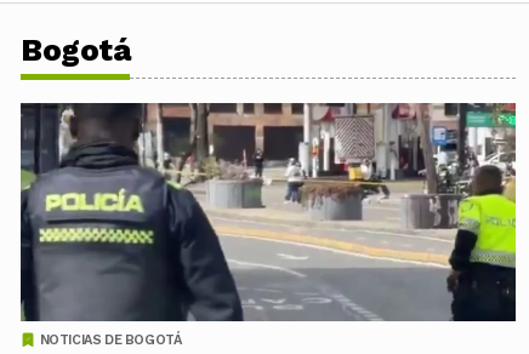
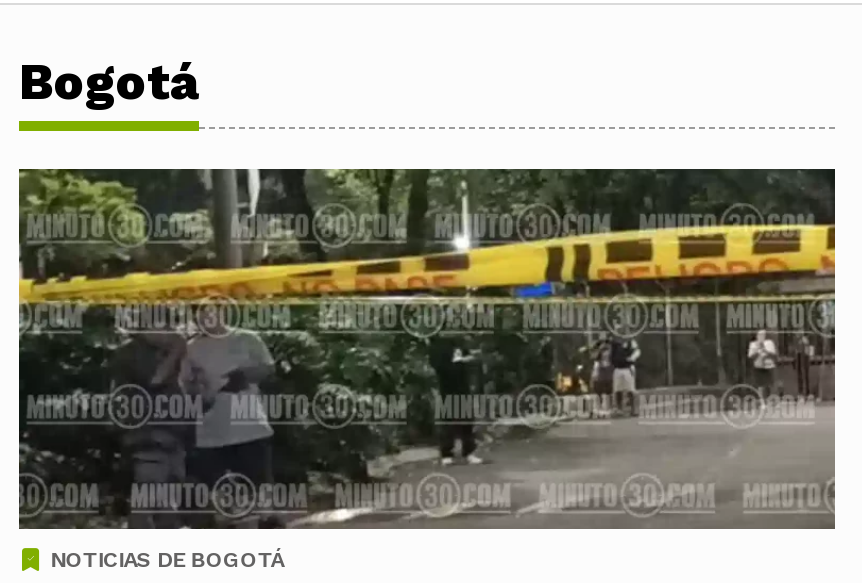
- [image]
+ [image]
